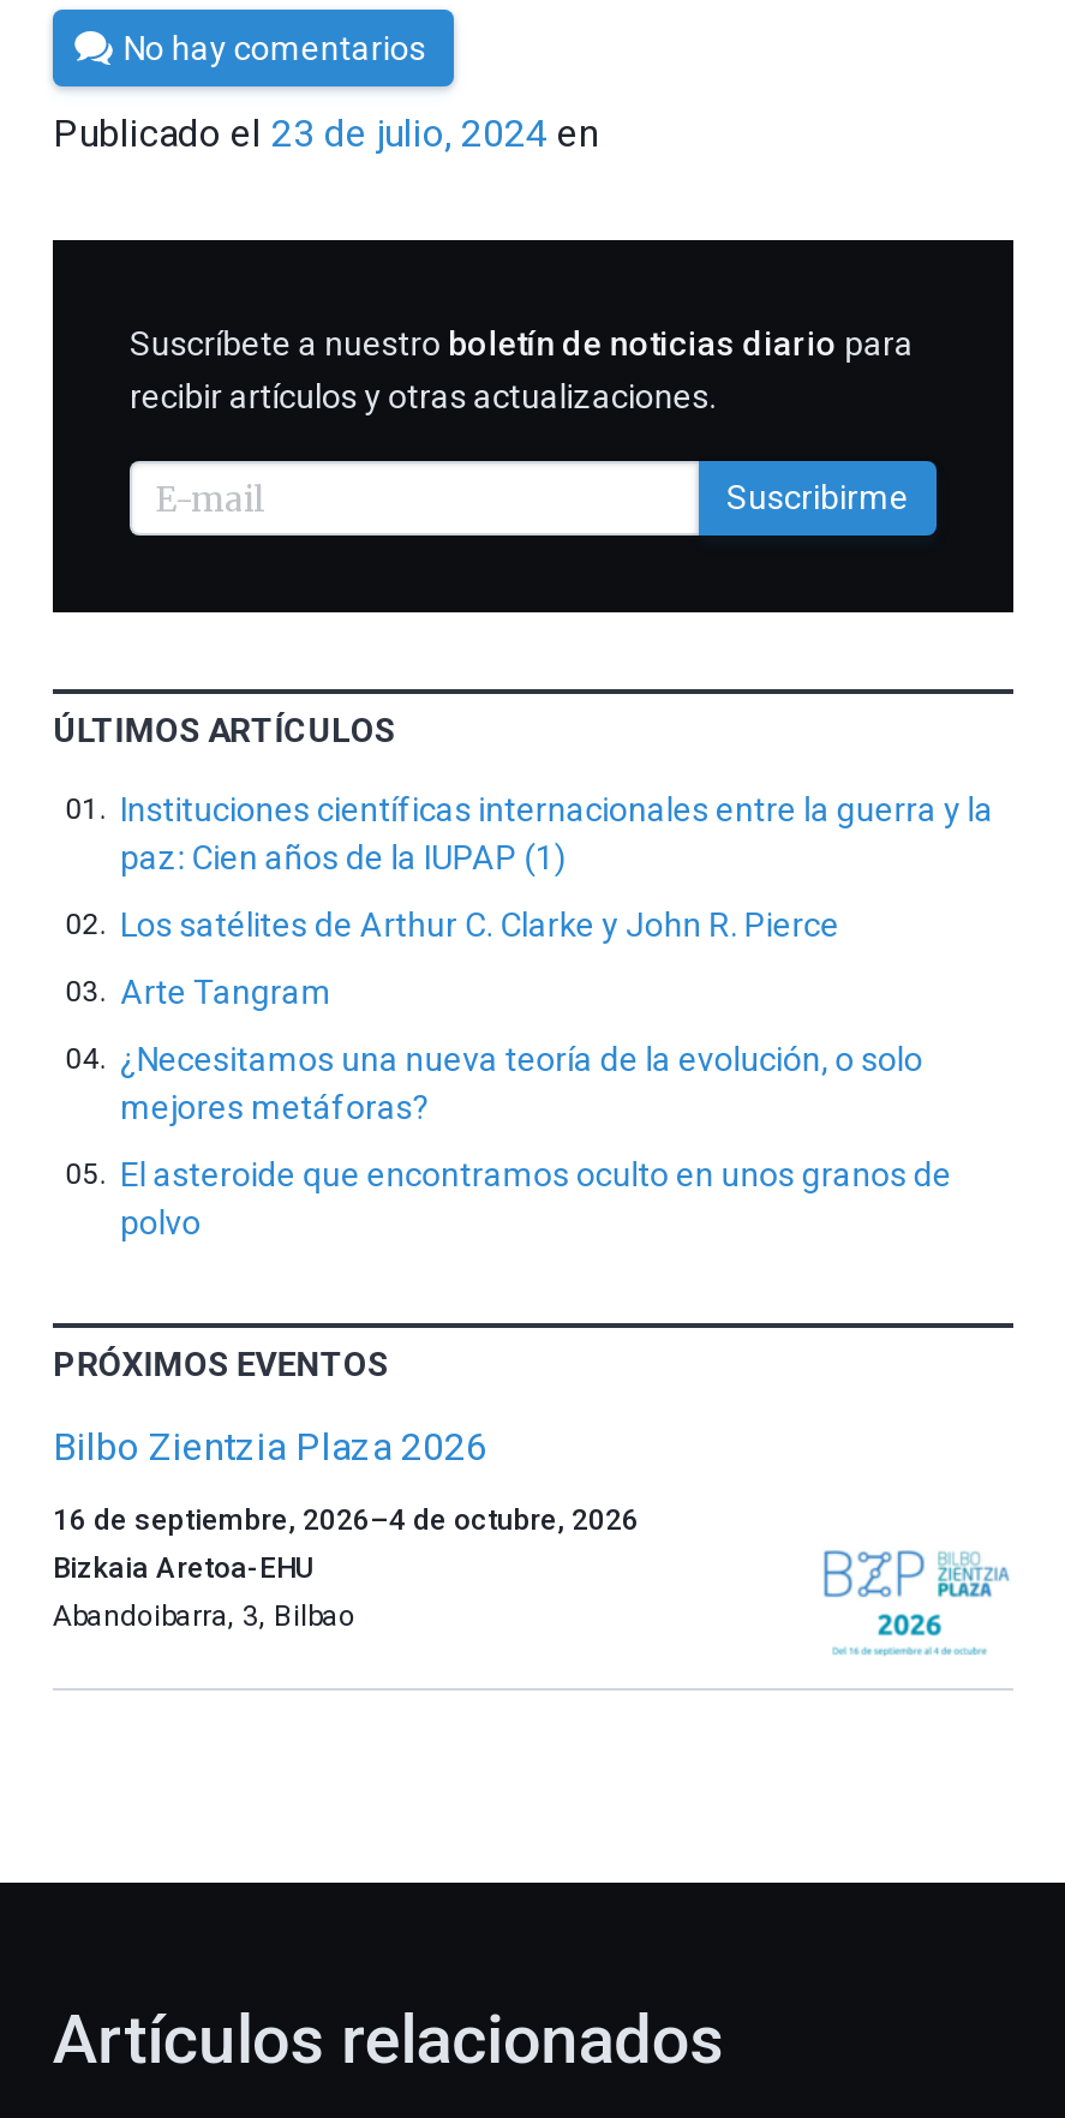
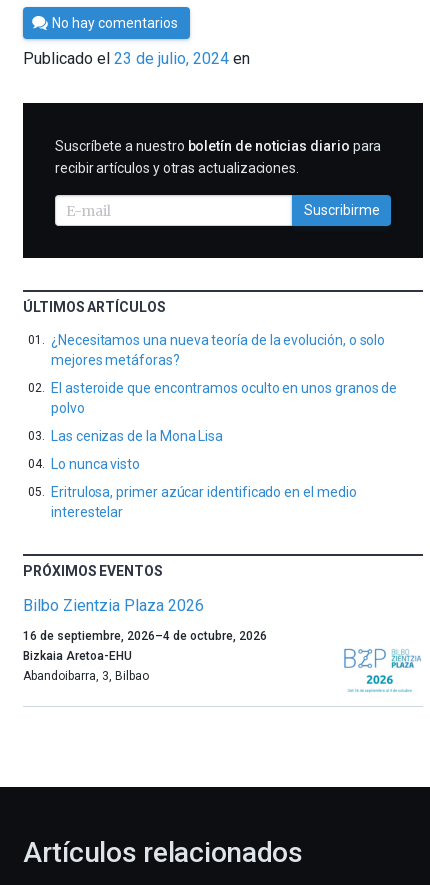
- Instituciones científicas internacionales entre la guerra y la
- paz: Cien años de la IUPAP (1)
- Los satélites de Arthur C. Clarke y John R. Pierce
- Arte Tangram

moved up: ¿Necesitamos una nueva teoría de la evolución, o solo | mejores metáforas? | El asteroide que encontramos oculto en unos granos de | polvo

+ Las cenizas de la Mona Lisa
+ Lo nunca visto
+ Eritrulosa, primer azúcar identificado en el medio
+ interestelar
